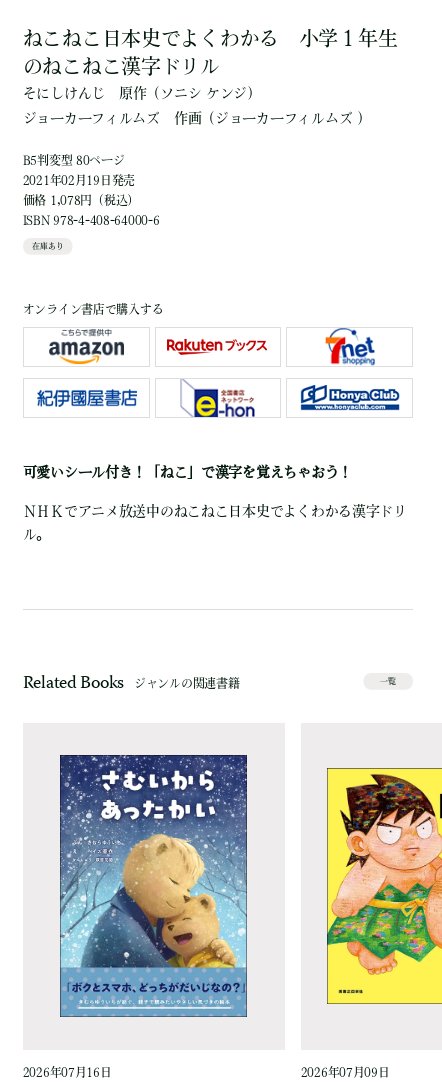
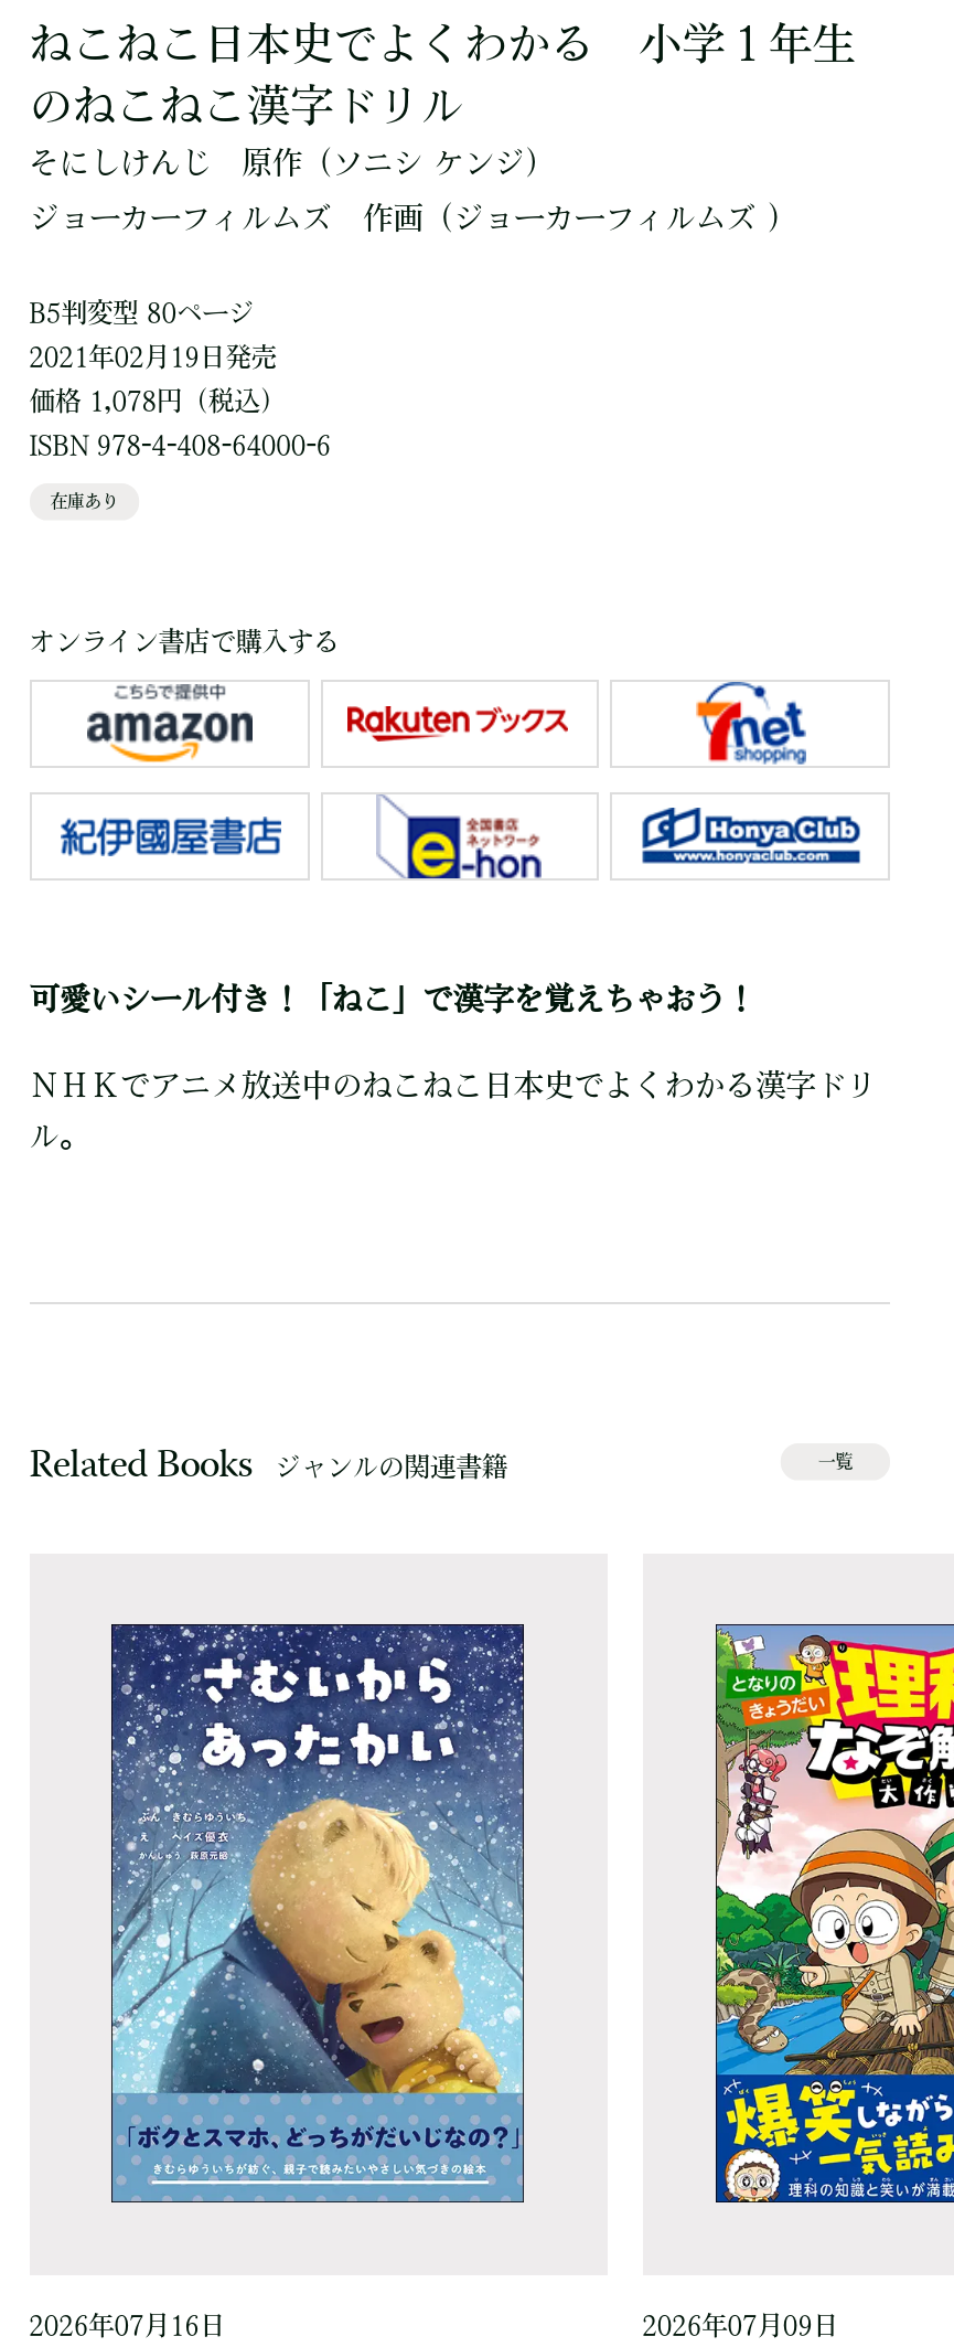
- [image]
+ [image]
